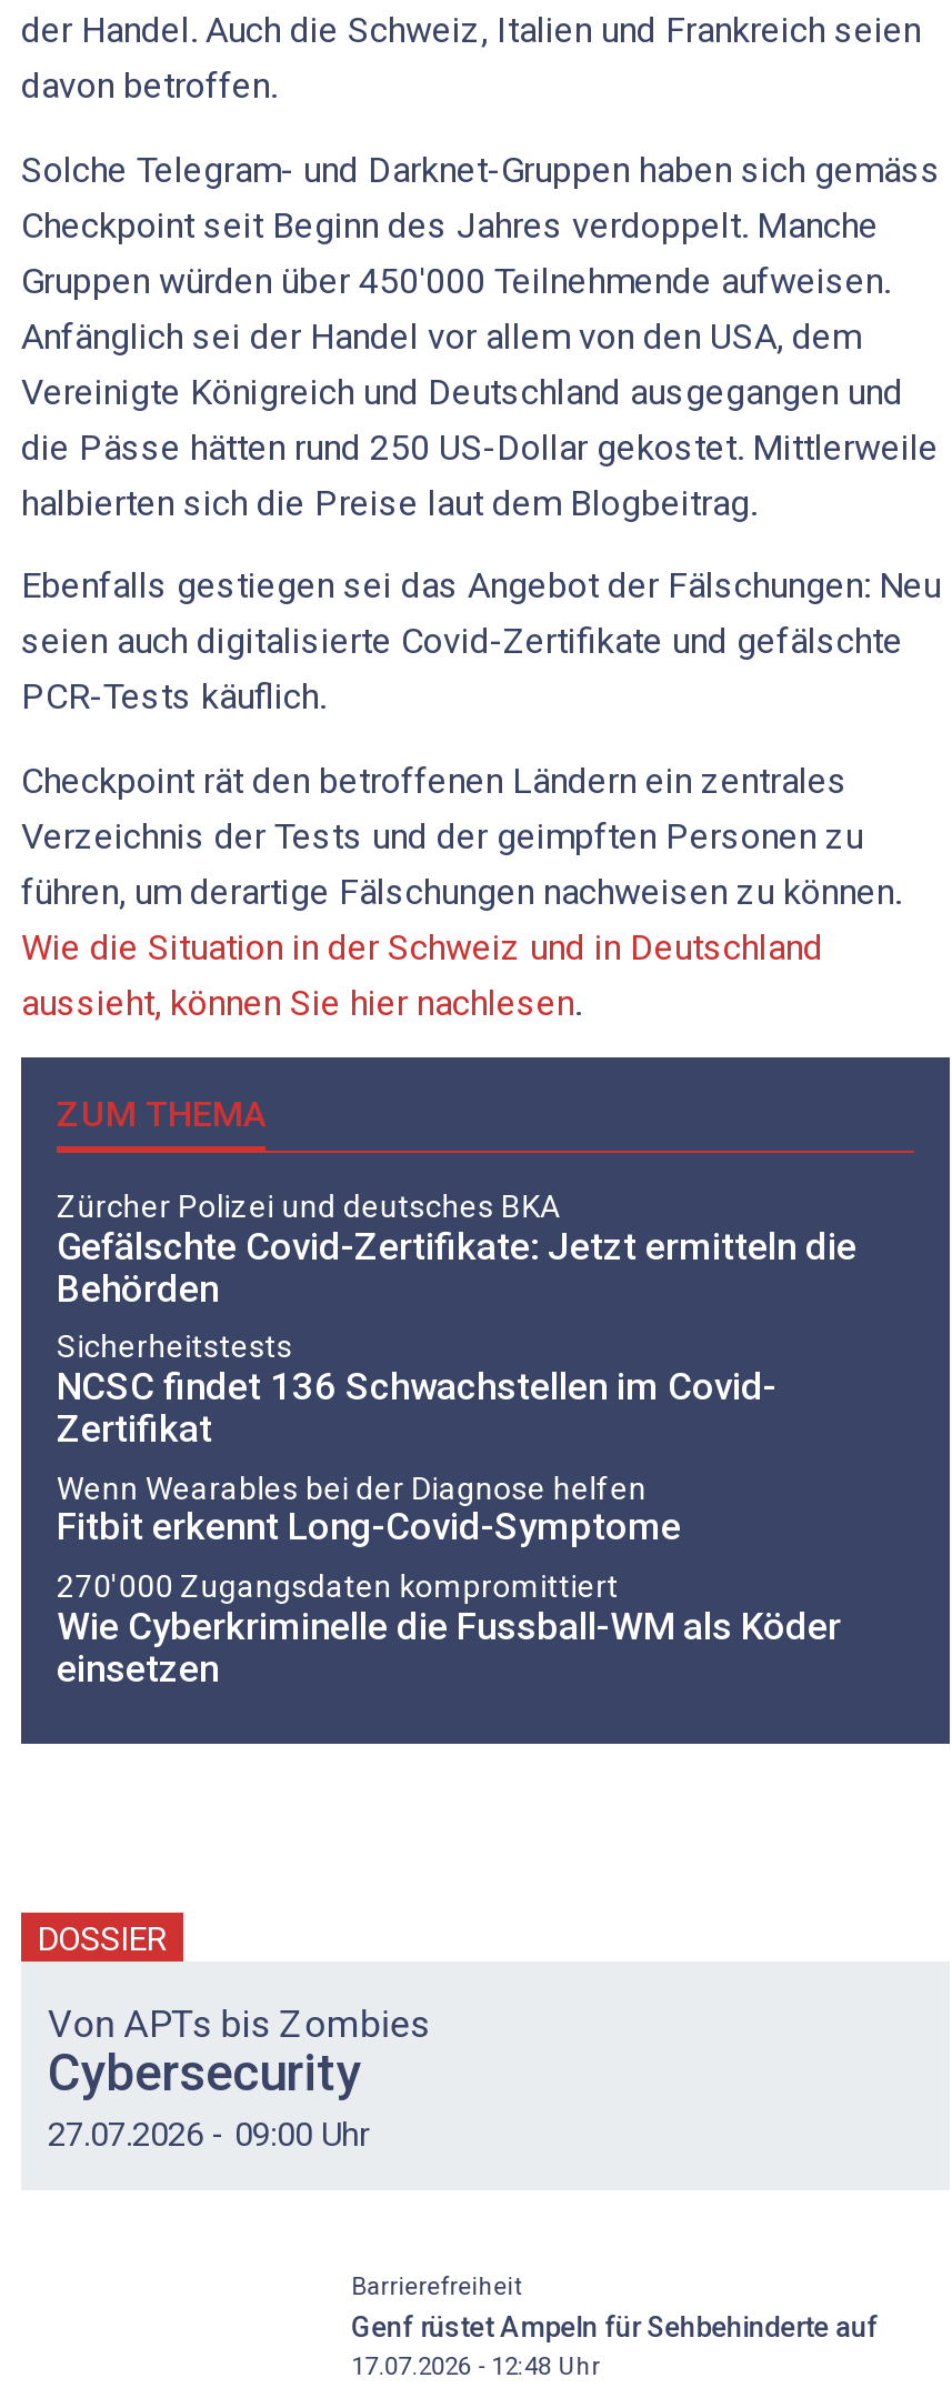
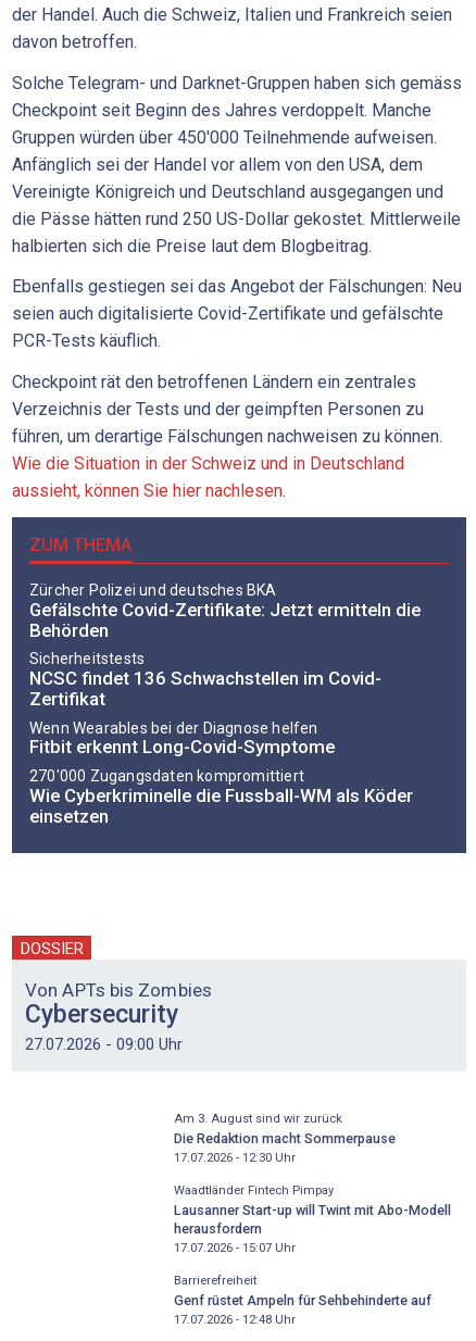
+ Am 3. August sind wir zurück
+ Die Redaktion macht Sommerpause
+ 17.07.2026 - 12:30 Uhr
+ Waadtländer Fintech Pimpay
+ Lausanner Start-up will Twint mit Abo-Modell
+ herausfordern
+ 17.07.2026 - 15:07 Uhr
